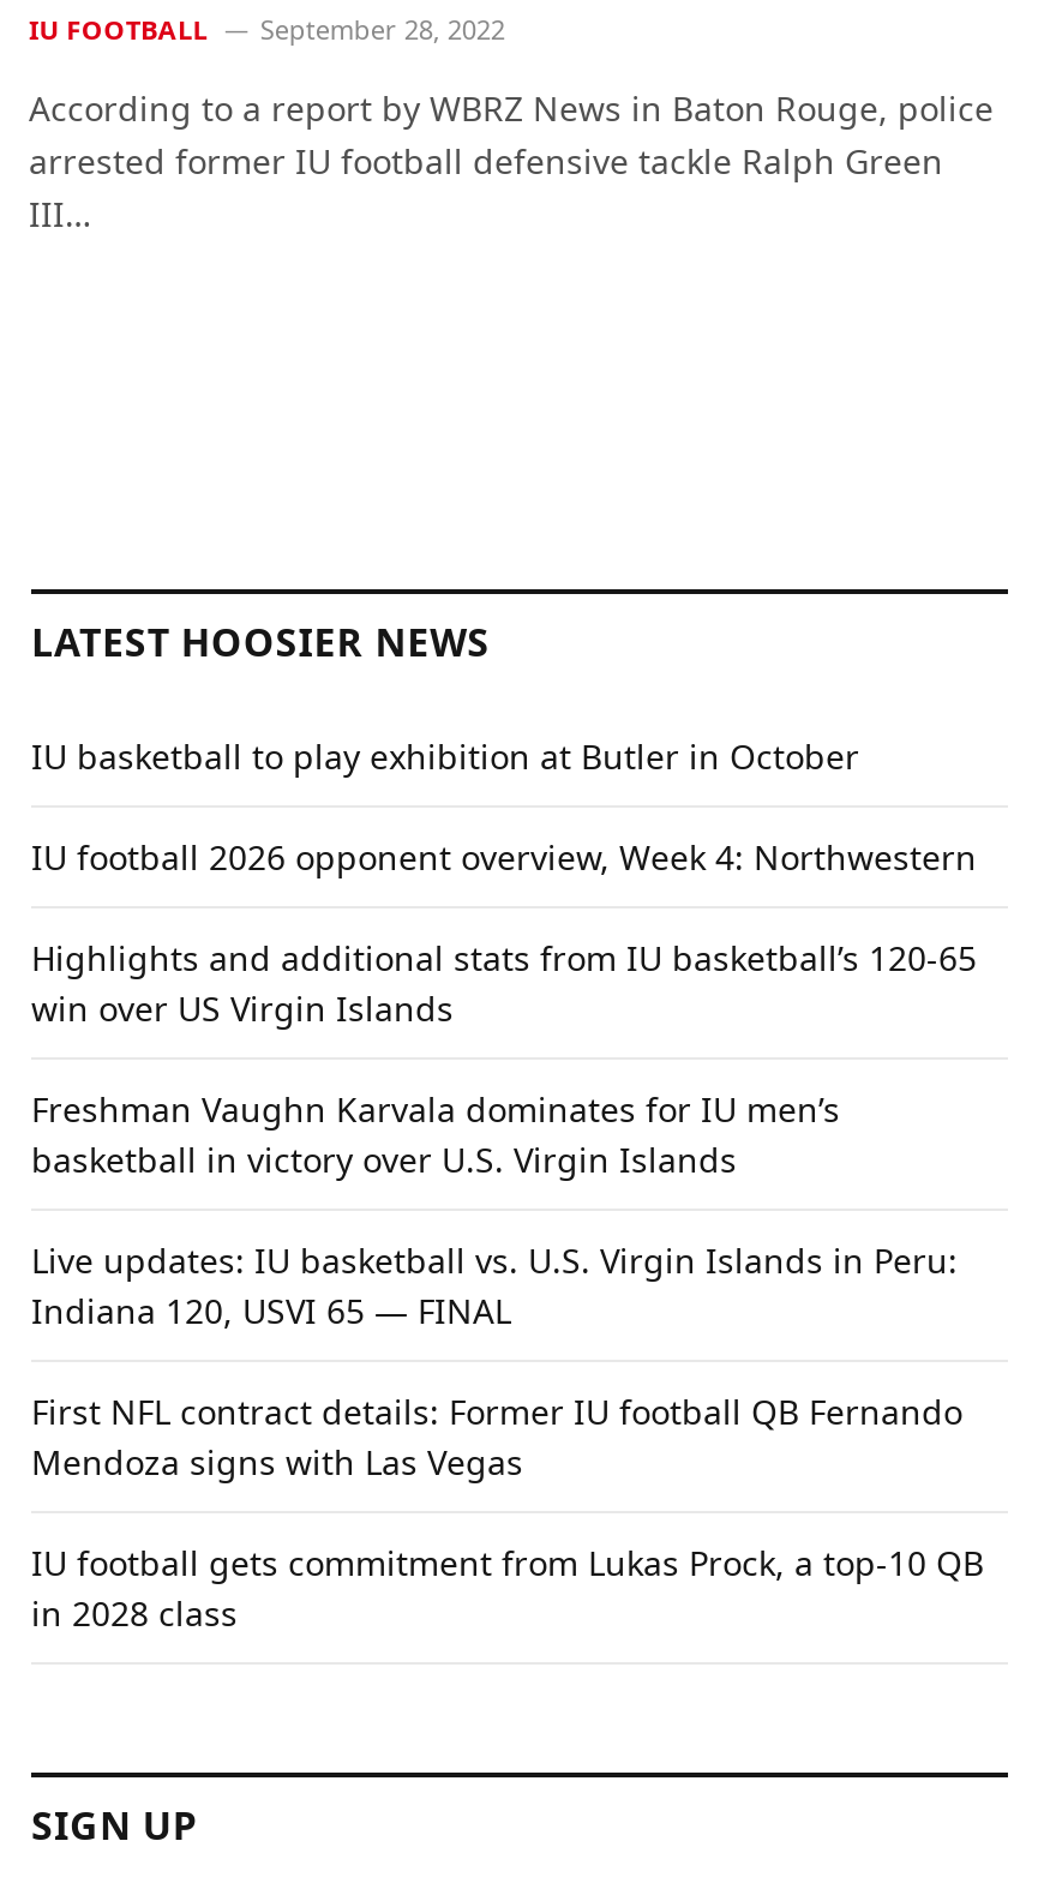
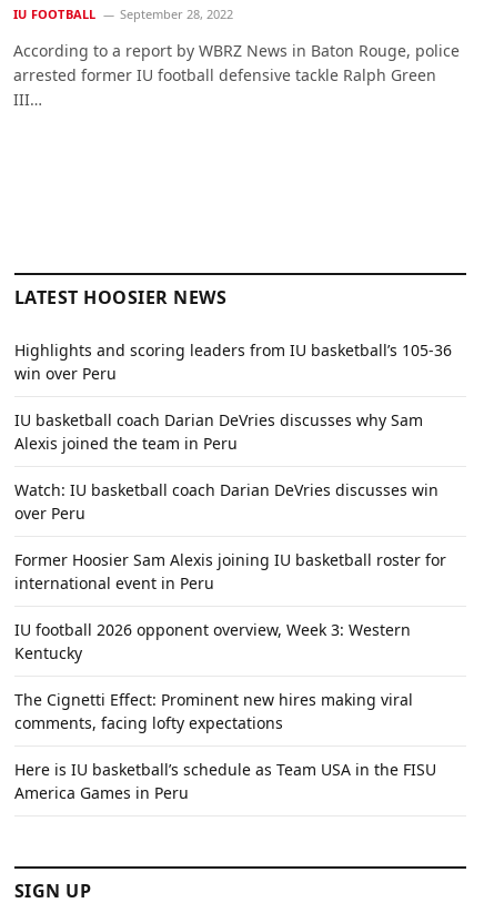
- IU basketball to play exhibition at Butler in October
+ Highlights and scoring leaders from IU basketball’s 105-36
+ win over Peru

- IU football 2026 opponent overview, Week 4: Northwestern
+ IU basketball coach Darian DeVries discusses why Sam
+ Alexis joined the team in Peru

- Highlights and additional stats from IU basketball’s 120-65
- win over US Virgin Islands
+ Watch: IU basketball coach Darian DeVries discusses win
+ over Peru

- Freshman Vaughn Karvala dominates for IU men’s
- basketball in victory over U.S. Virgin Islands
+ Former Hoosier Sam Alexis joining IU basketball roster for
+ international event in Peru

- Live updates: IU basketball vs. U.S. Virgin Islands in Peru:
- Indiana 120, USVI 65 — FINAL
+ IU football 2026 opponent overview, Week 3: Western
+ Kentucky

- First NFL contract details: Former IU football QB Fernando
- Mendoza signs with Las Vegas
+ The Cignetti Effect: Prominent new hires making viral
+ comments, facing lofty expectations

- IU football gets commitment from Lukas Prock, a top-10 QB
- in 2028 class
+ Here is IU basketball’s schedule as Team USA in the FISU
+ America Games in Peru
